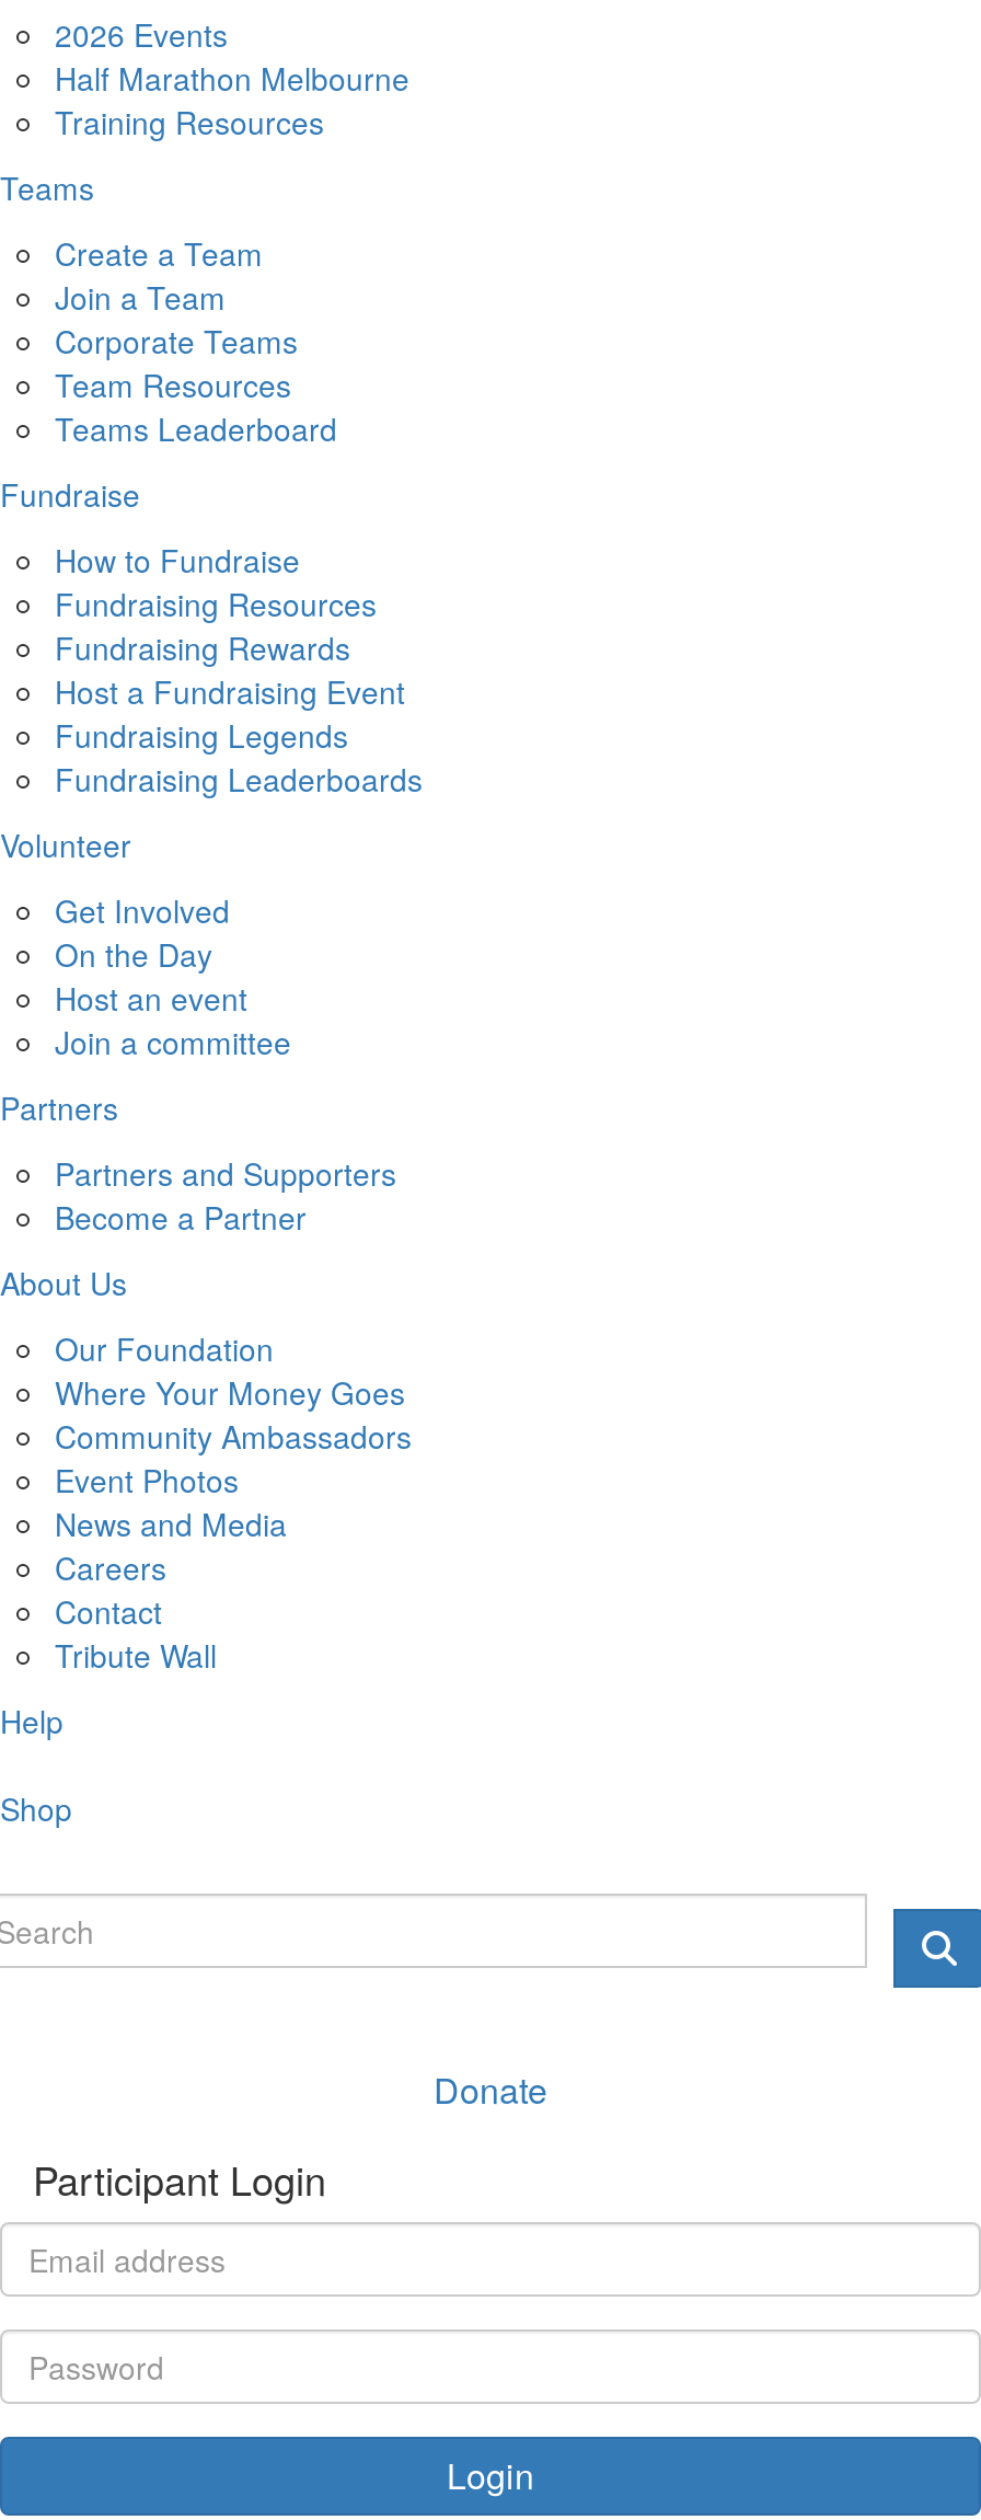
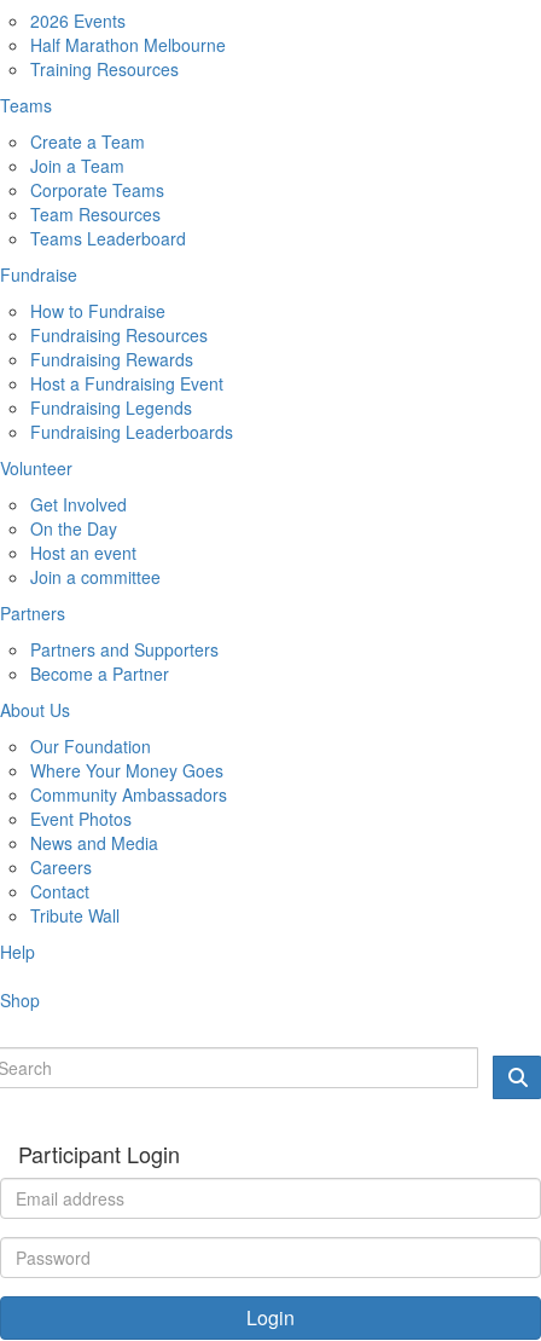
- Donate
